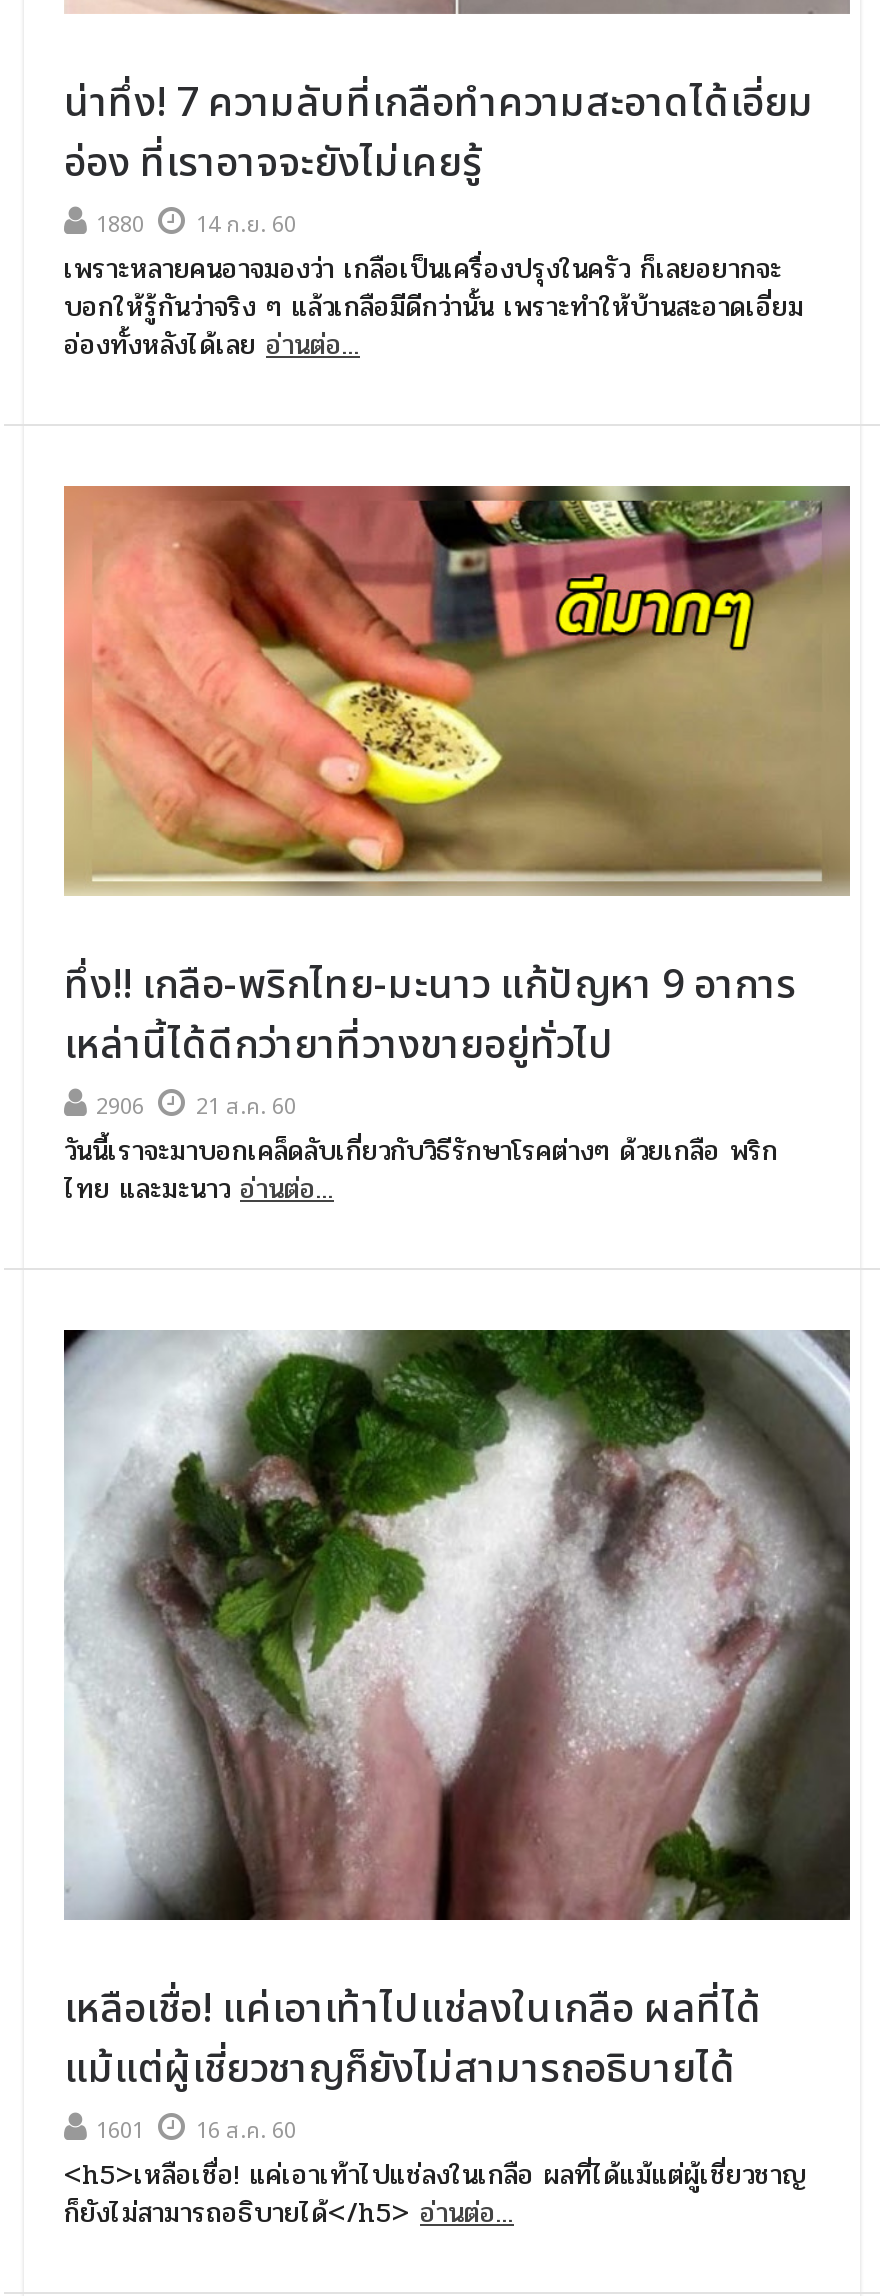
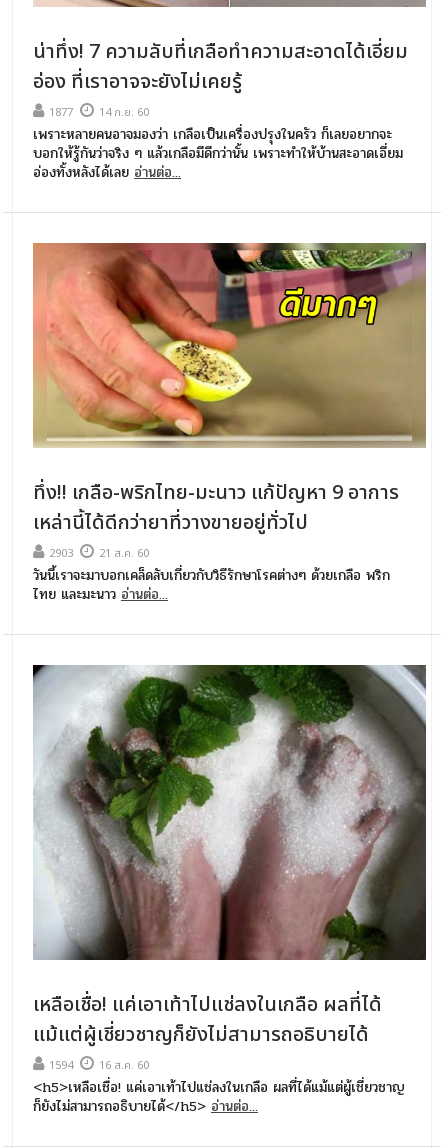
- 1880 14 ก.ย. 60
+ 1877 14 ก.ย. 60

- 2906 21 ส.ค. 60
+ 2903 21 ส.ค. 60

- 1601 16 ส.ค. 60
+ 1594 16 ส.ค. 60
